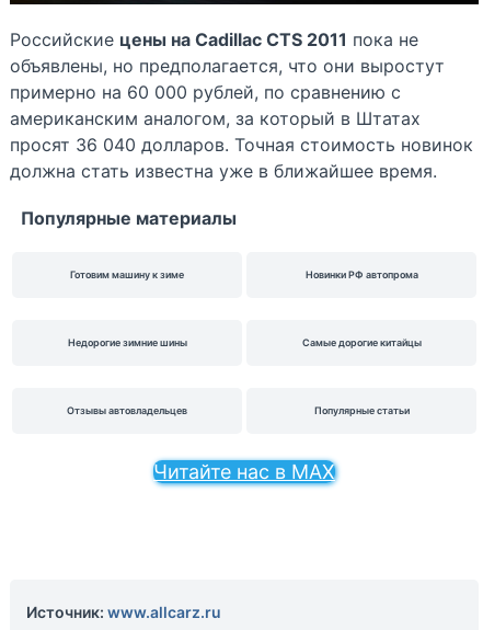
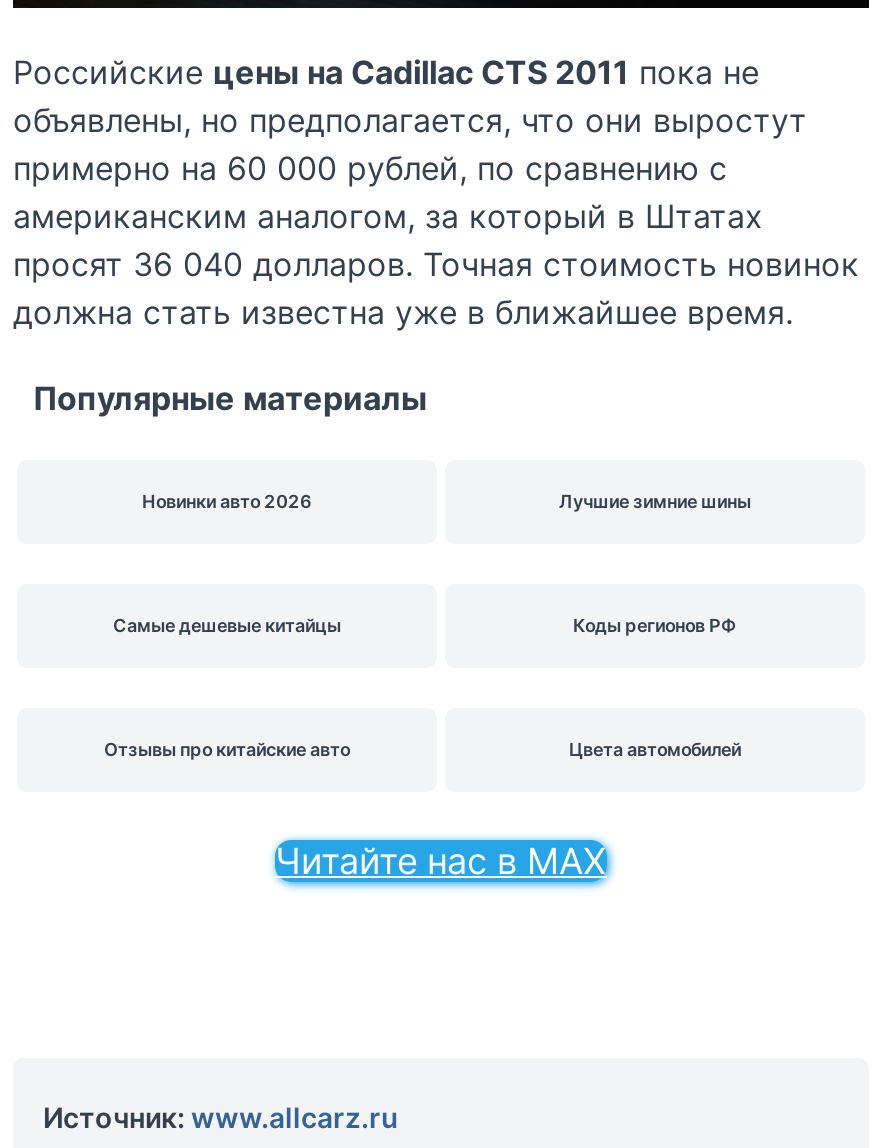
- Готовим машину к зиме
- Новинки РФ автопрома
+ Новинки авто 2026
+ Лучшие зимние шины

- Недорогие зимние шины
- Самые дорогие китайцы
+ Самые дешевые китайцы
+ Коды регионов РФ

- Отзывы автовладельцев
- Популярные статьи
+ Отзывы про китайские авто
+ Цвета автомобилей
